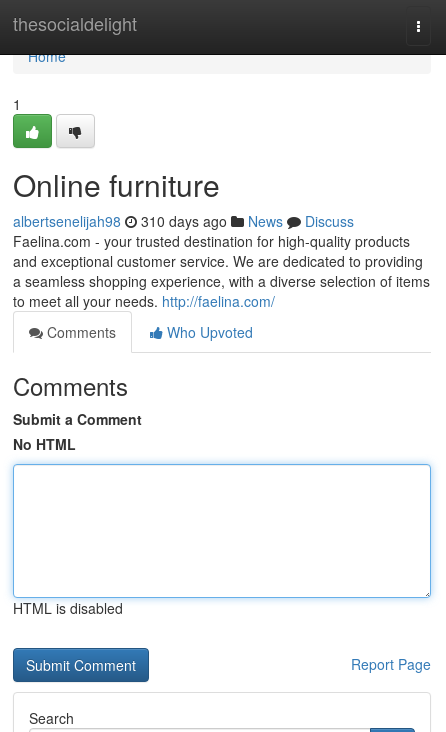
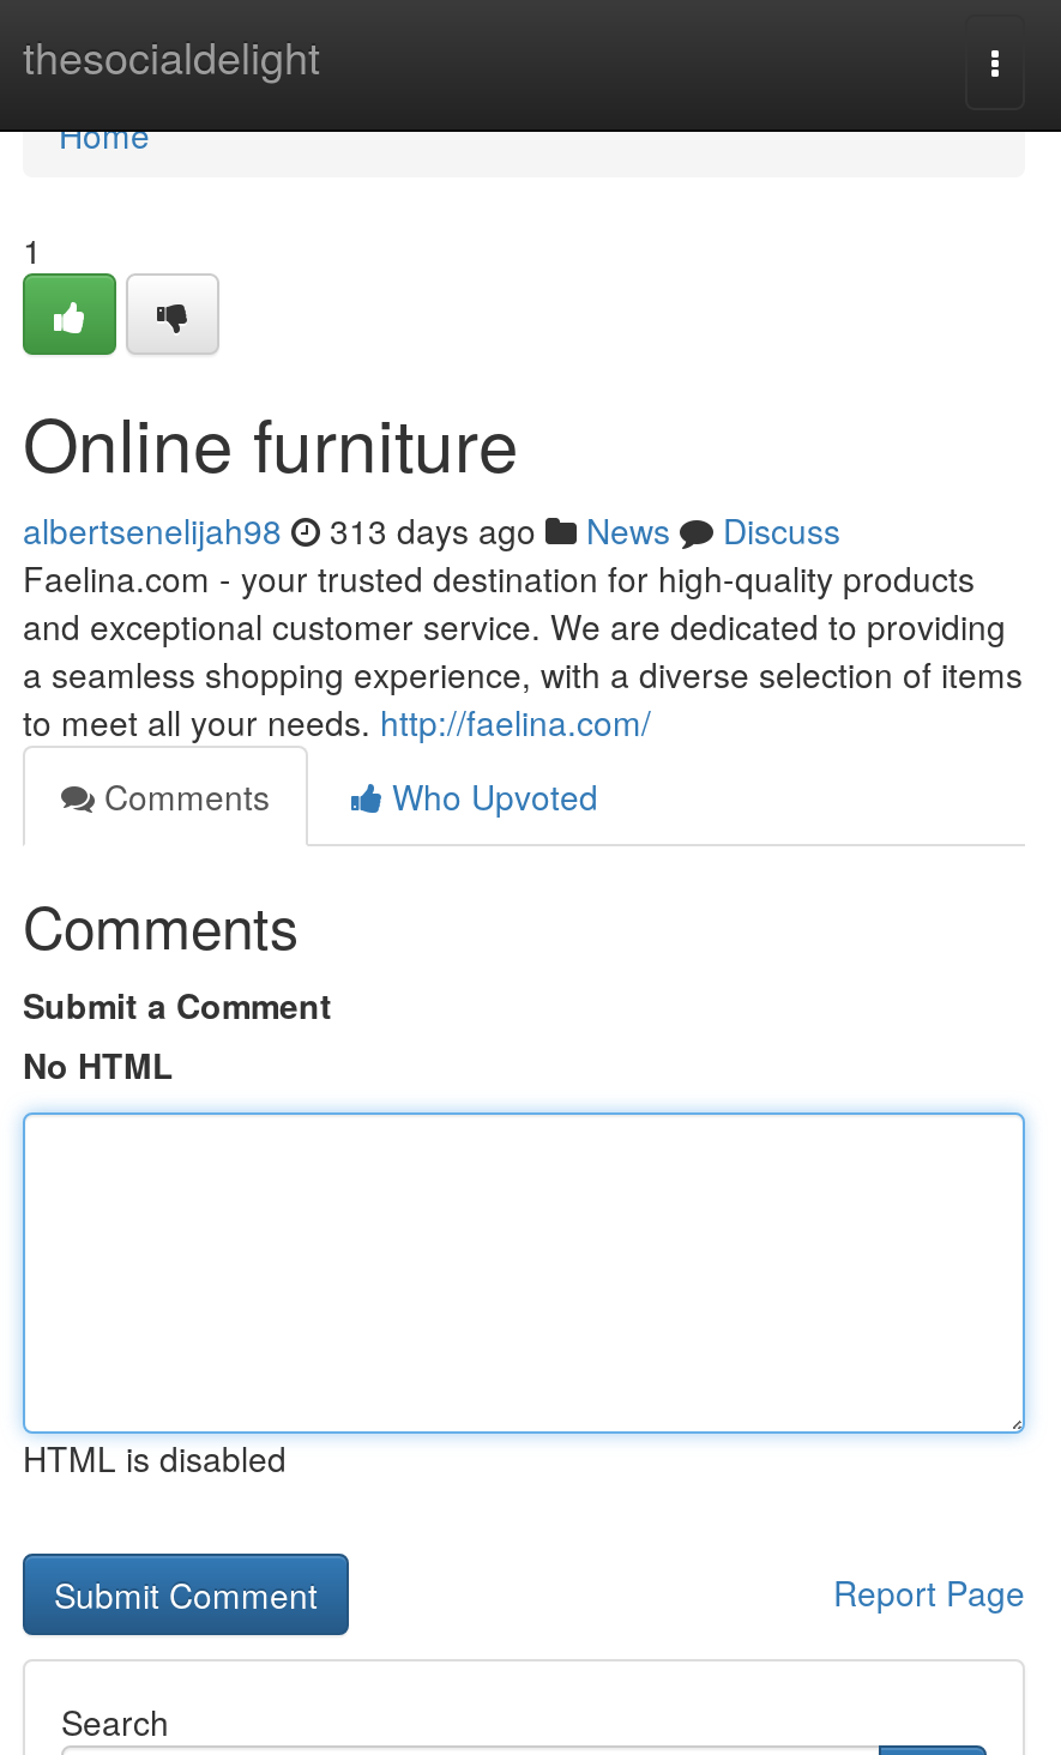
- albertsenelijah98 310 days ago News Discuss
+ albertsenelijah98 313 days ago News Discuss
